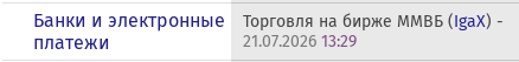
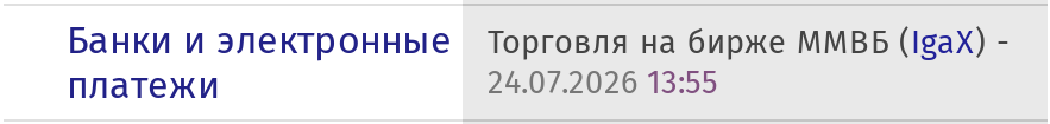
- 21.07.2026 13:29
+ 24.07.2026 13:55
